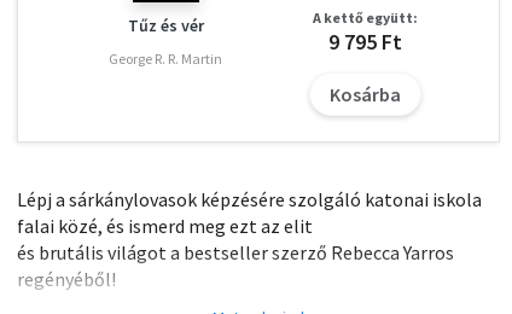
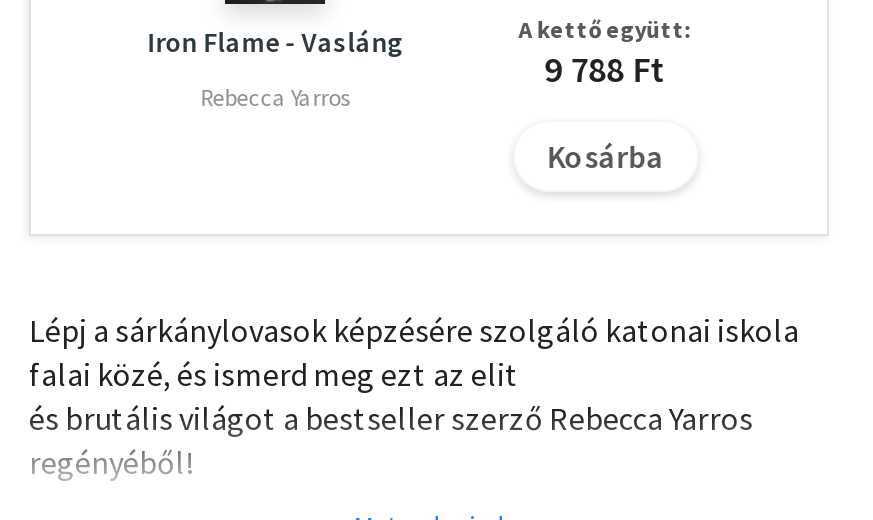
- Tűz és vér
+ Iron Flame - Vasláng

- 9 795 Ft
+ 9 788 Ft

- George R. R. Martin
+ Rebecca Yarros
